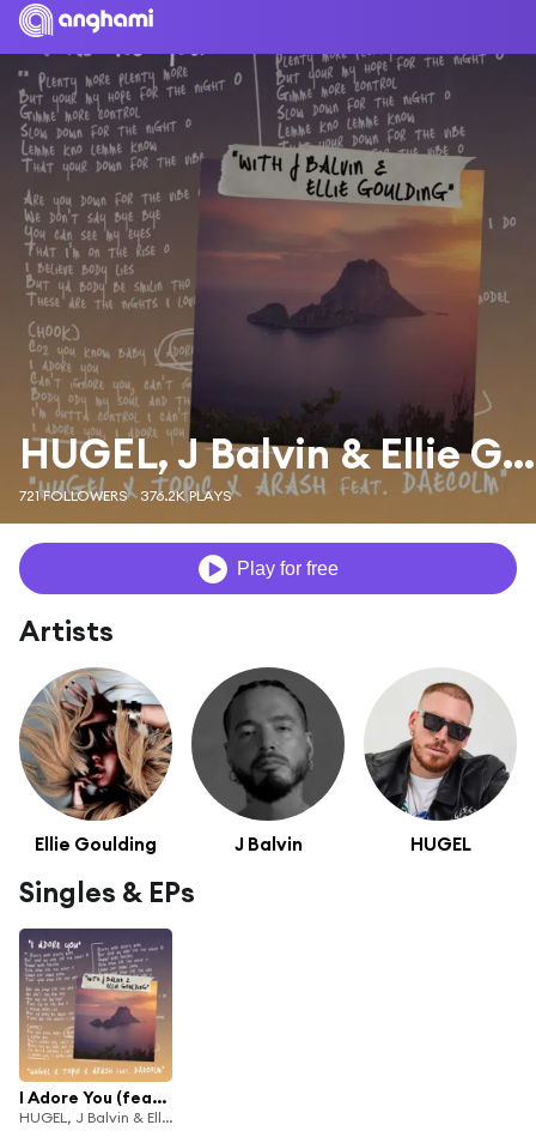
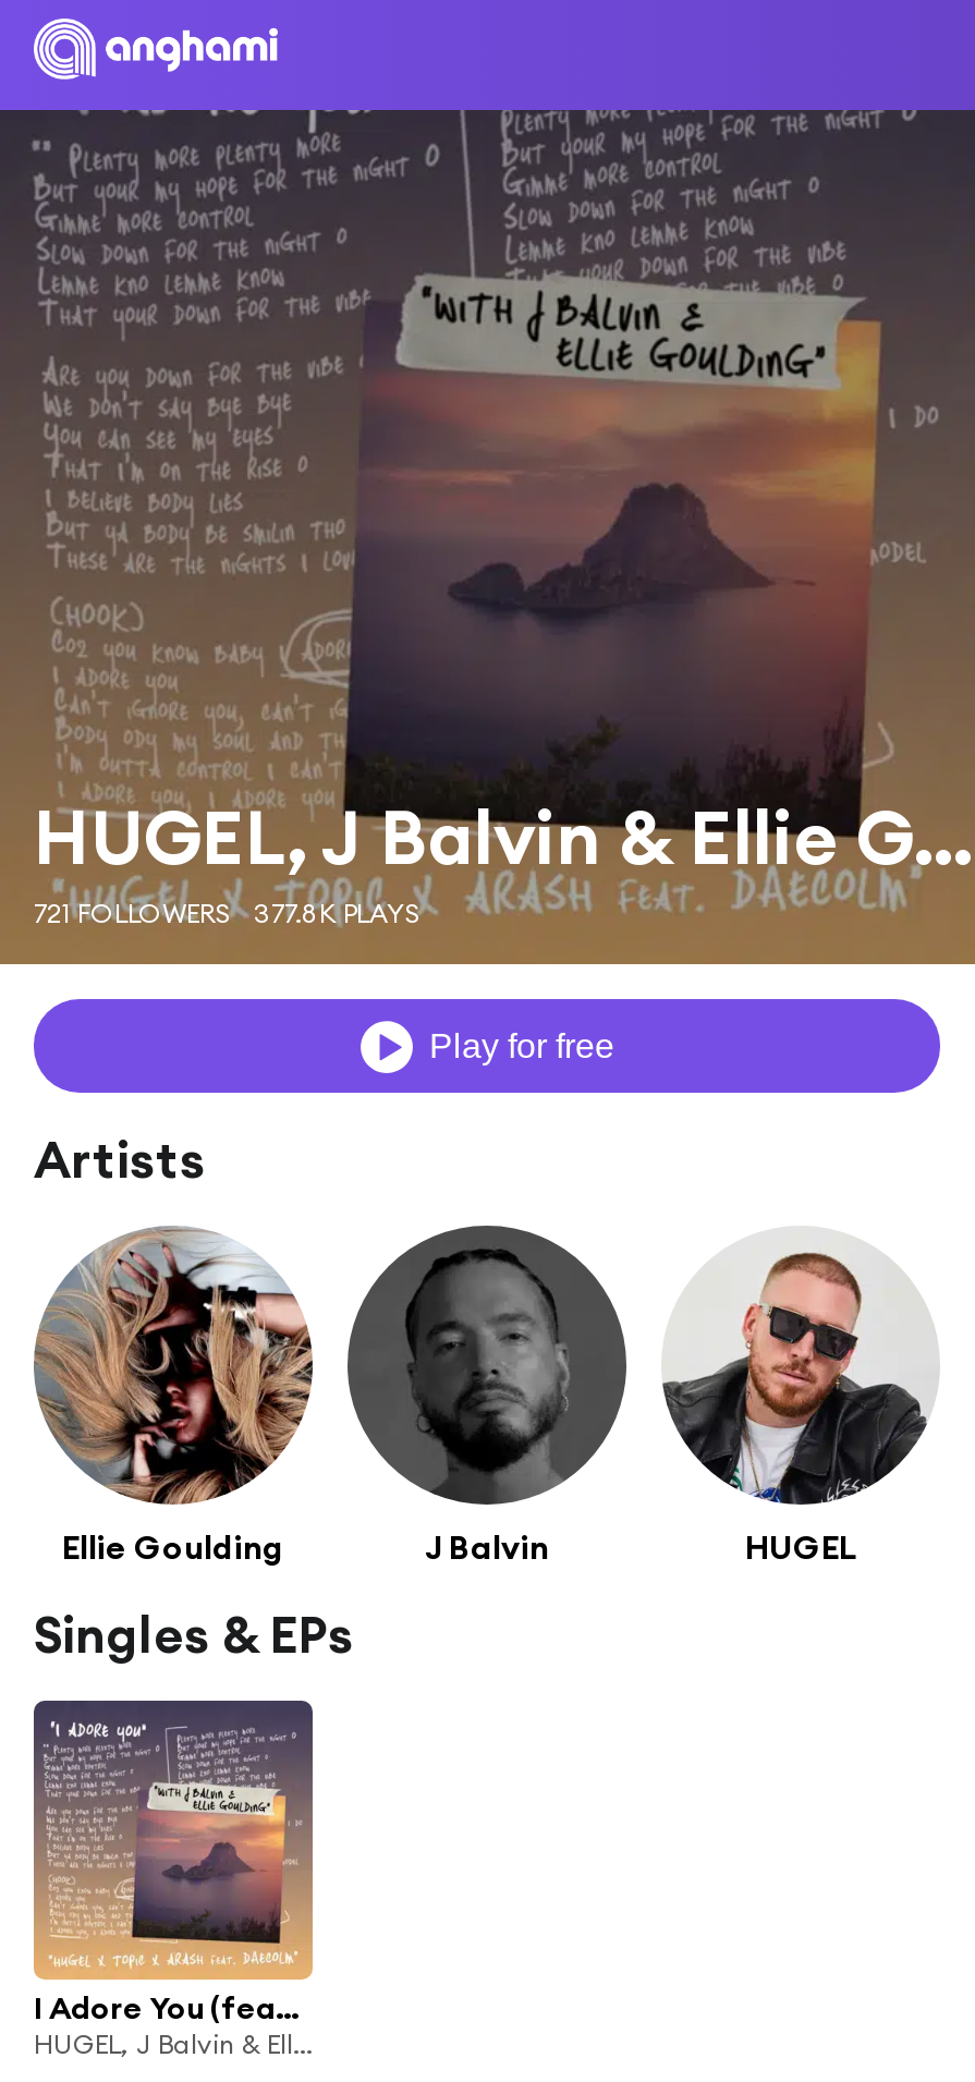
- 721 FOLLOWERS 376.2K PLAYS
+ 721 FOLLOWERS 377.8K PLAYS
